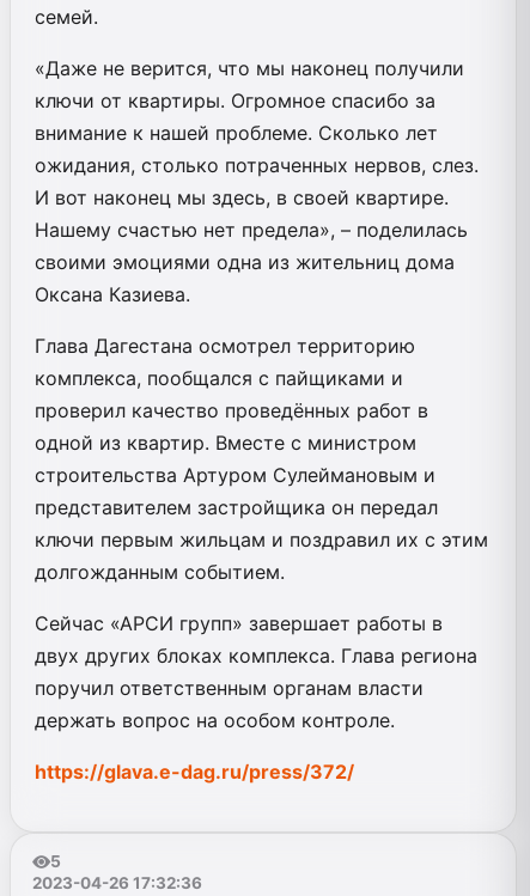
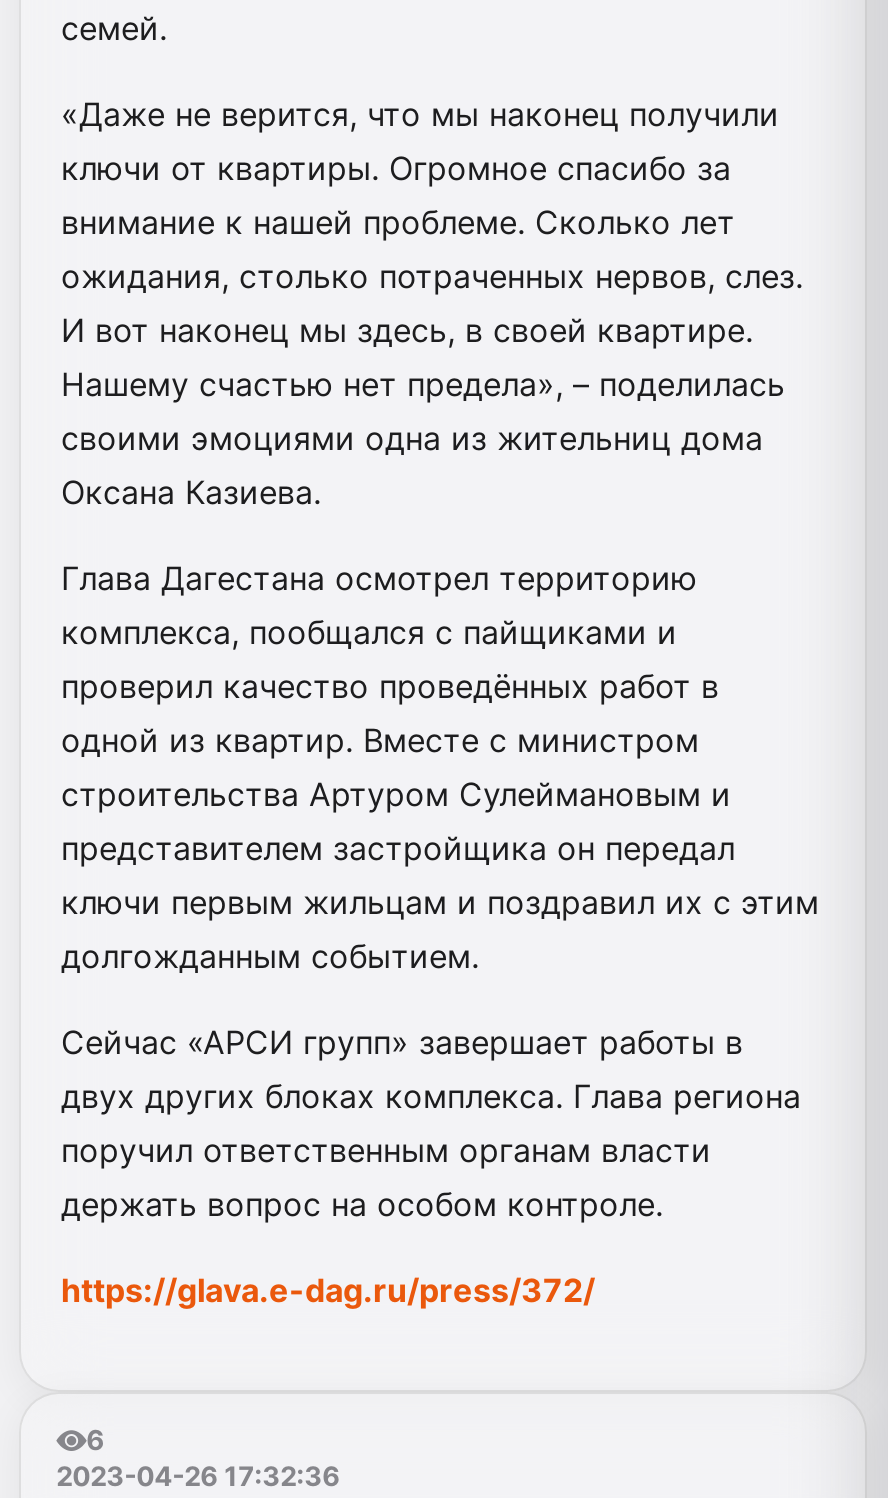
- 5
+ 6
